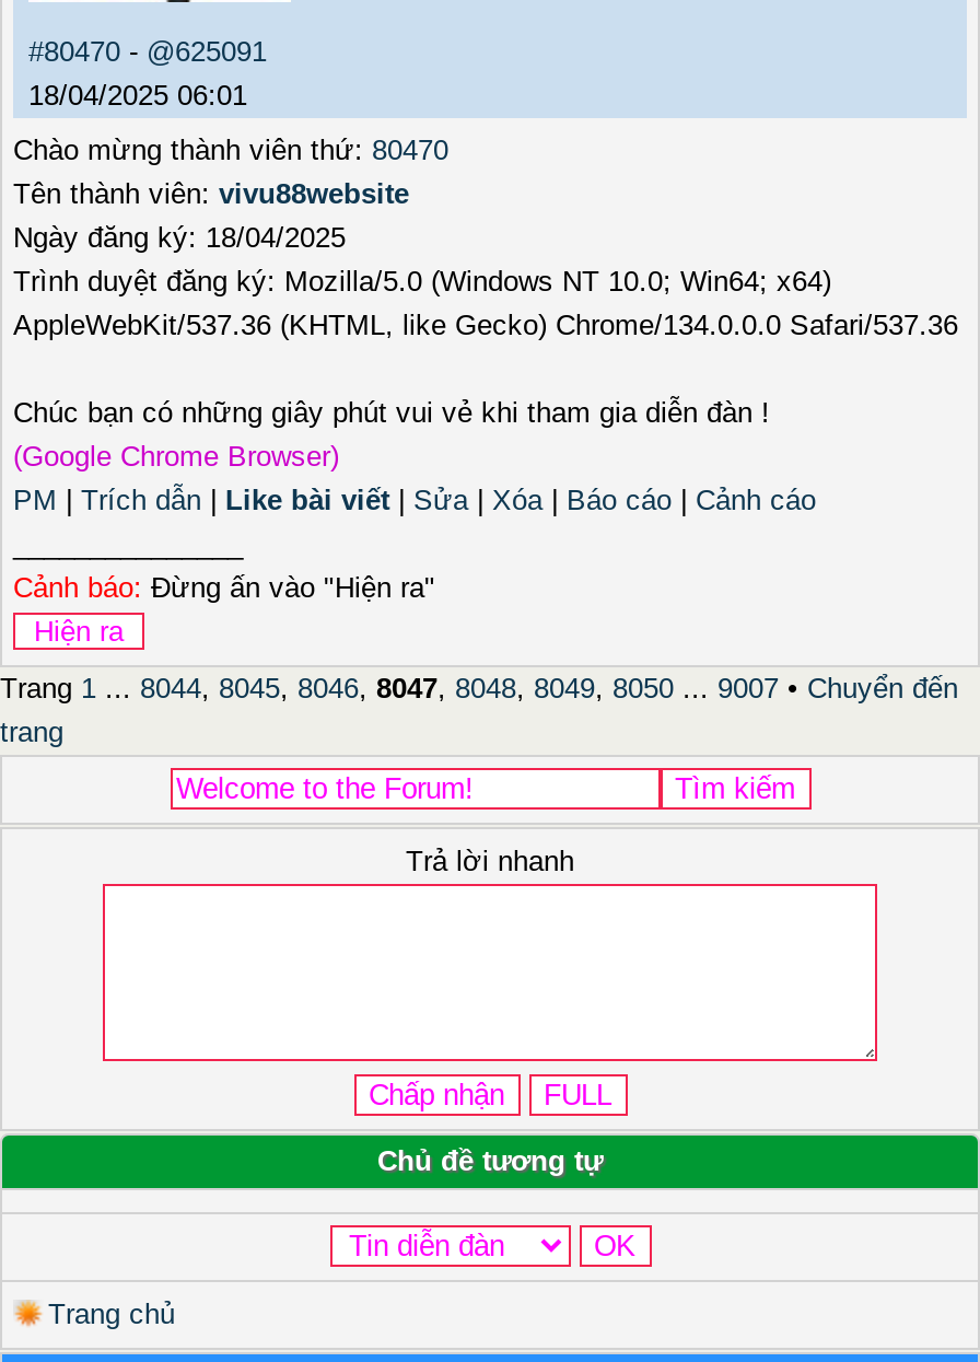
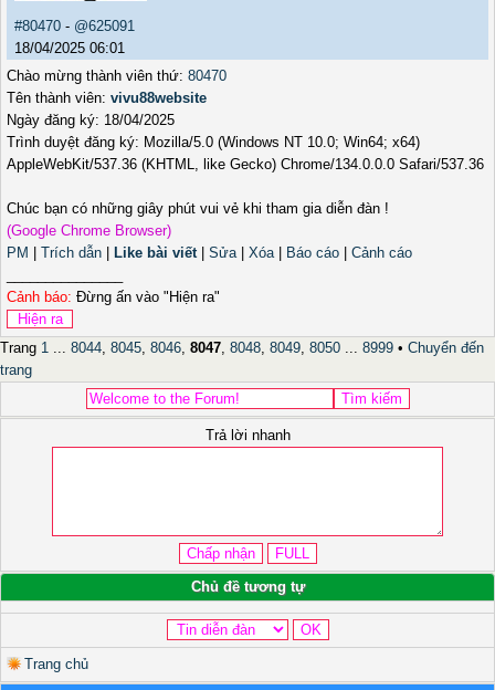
- Trang 1... 8044, 8045, 8046, 8047, 8048, 8049, 8050... 9007 • Chuyển đến
+ Trang 1... 8044, 8045, 8046, 8047, 8048, 8049, 8050... 8999 • Chuyển đến
